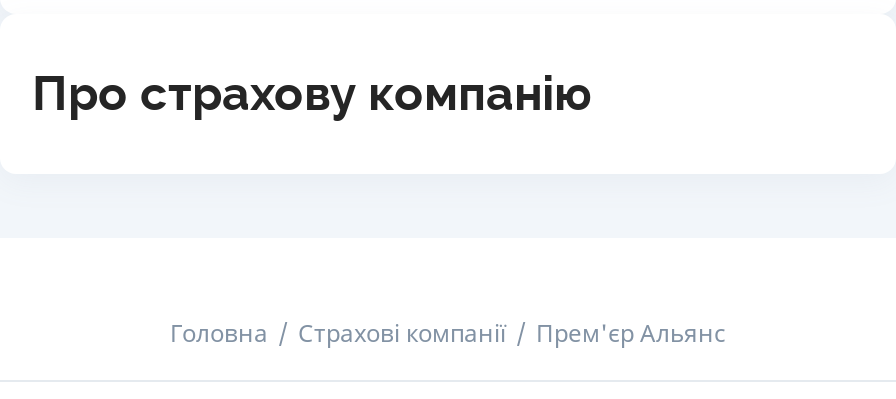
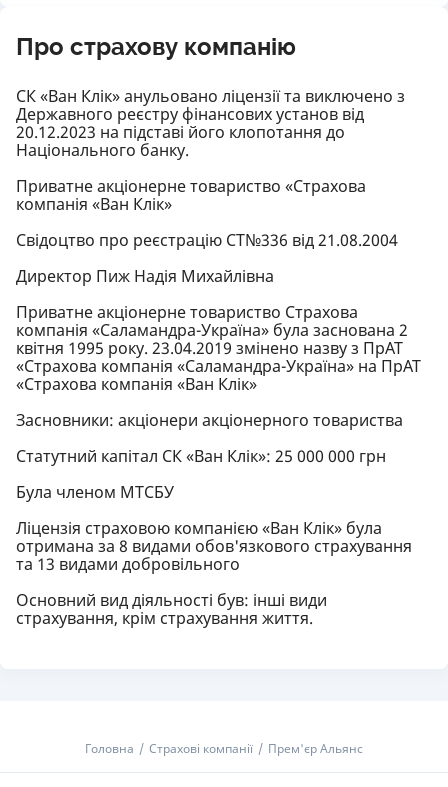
+ СК «Ван Клік» анульовано ліцензії та виключено з
+ Державного реєстру фінансових установ від
+ 20.12.2023 на підставі його клопотання до
+ Національного банку.
+ Приватне акціонерне товариство «Страхова
+ компанія «Ван Клік»
+ Свідоцтво про реєстрацію СТ№336 від 21.08.2004
+ Директор Пиж Надія Михайлівна
+ Приватне акціонерне товариство Страхова
+ компанія «Саламандра-Україна» була заснована 2
+ квітня 1995 року. 23.04.2019 змінено назву з ПрАТ
+ «Страхова компанія «Саламандра-Україна» на ПрАТ
+ «Страхова компанія «Ван Клік»
+ Засновники: акціонери акціонерного товариства
+ Статутний капітал СК «Ван Клік»: 25 000 000 грн
+ Була членом МТСБУ
+ Ліцензія страховою компанією «Ван Клік» була
+ отримана за 8 видами обов'язкового страхування
+ та 13 видами добровільного
+ Основний вид діяльності був: інші види
+ страхування, крім страхування життя.
